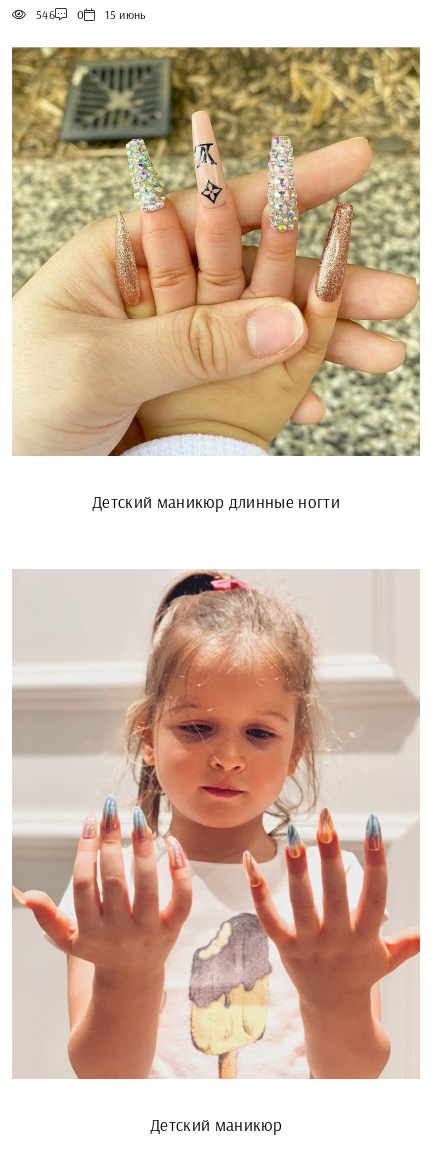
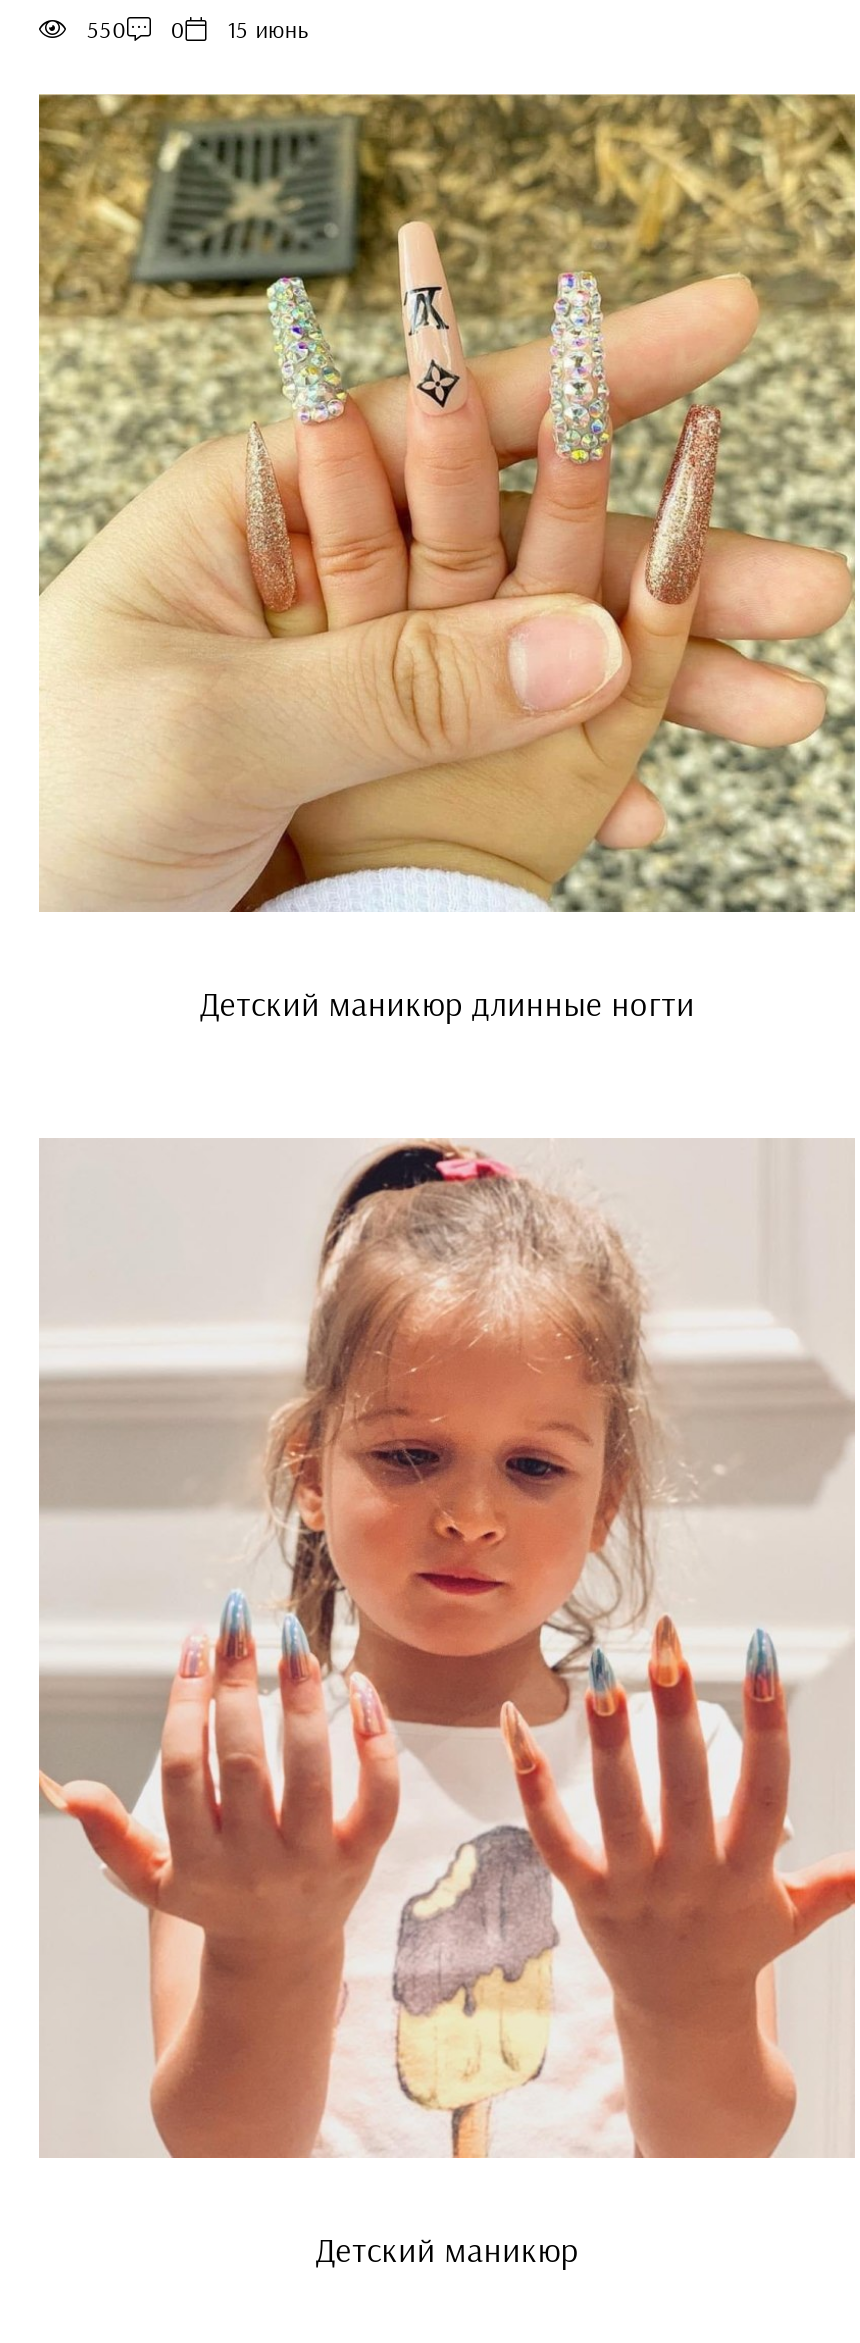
- 546 0 15 июнь
+ 550 0 15 июнь
